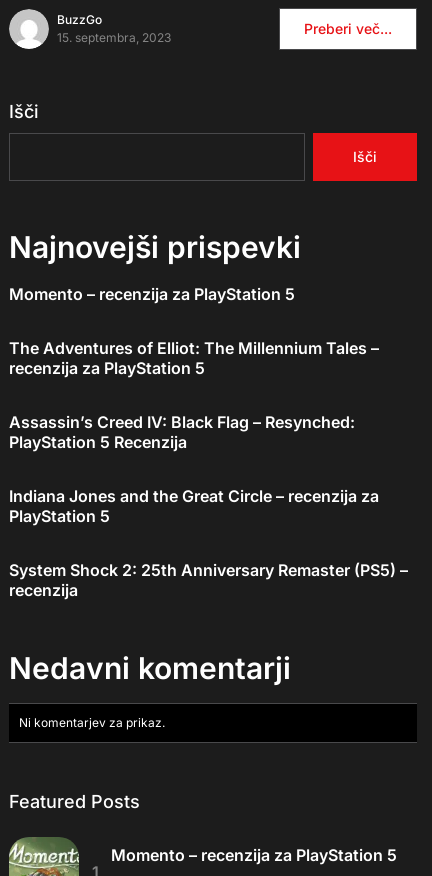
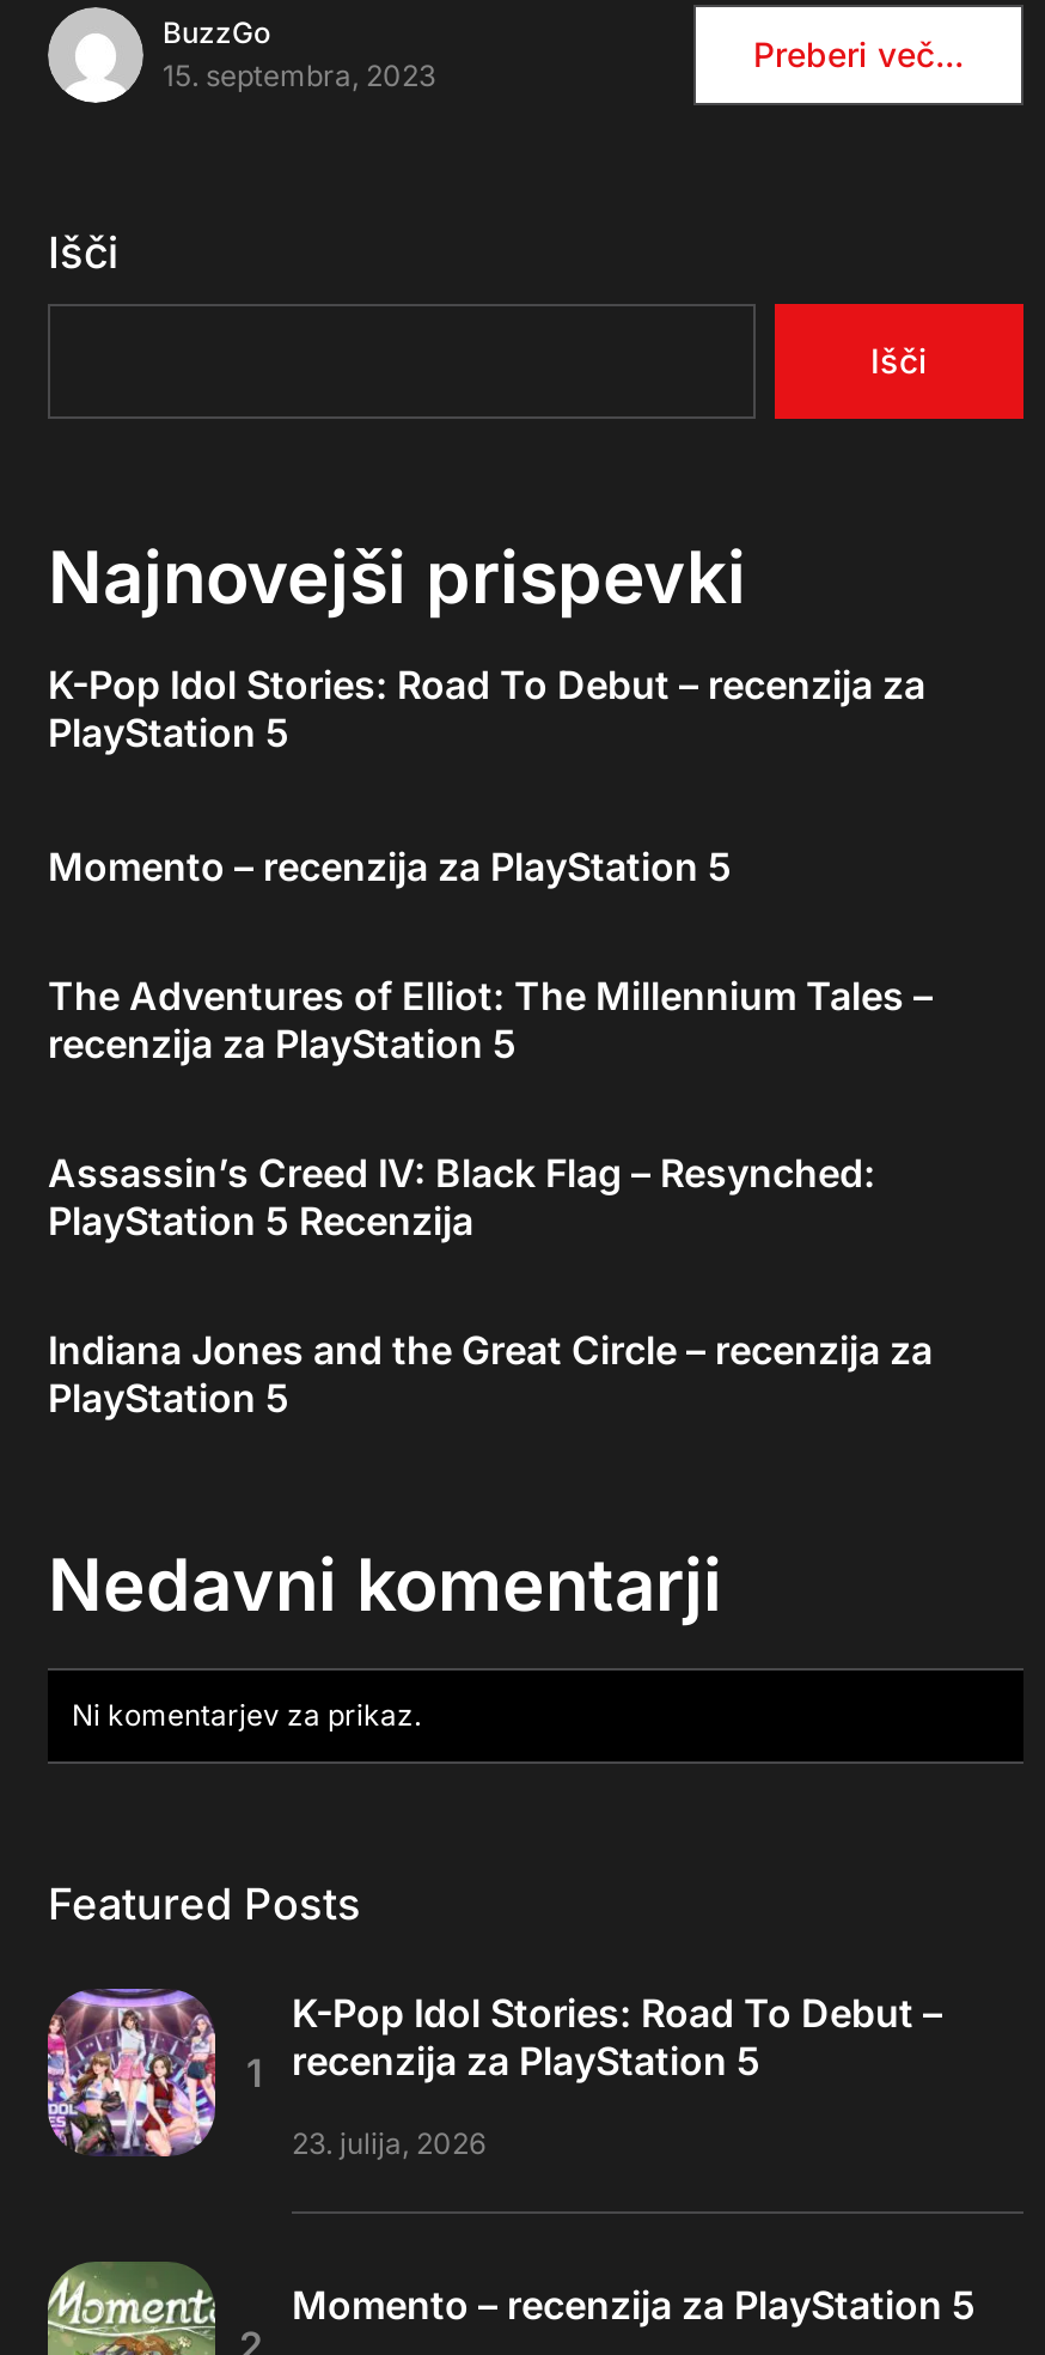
+ K-Pop Idol Stories: Road To Debut – recenzija za
+ PlayStation 5

- System Shock 2: 25th Anniversary Remaster (PS5) –
- recenzija

+ [image]
+ K-Pop Idol Stories: Road To Debut –
+ recenzija za PlayStation 5
+ 23. julija, 2026
